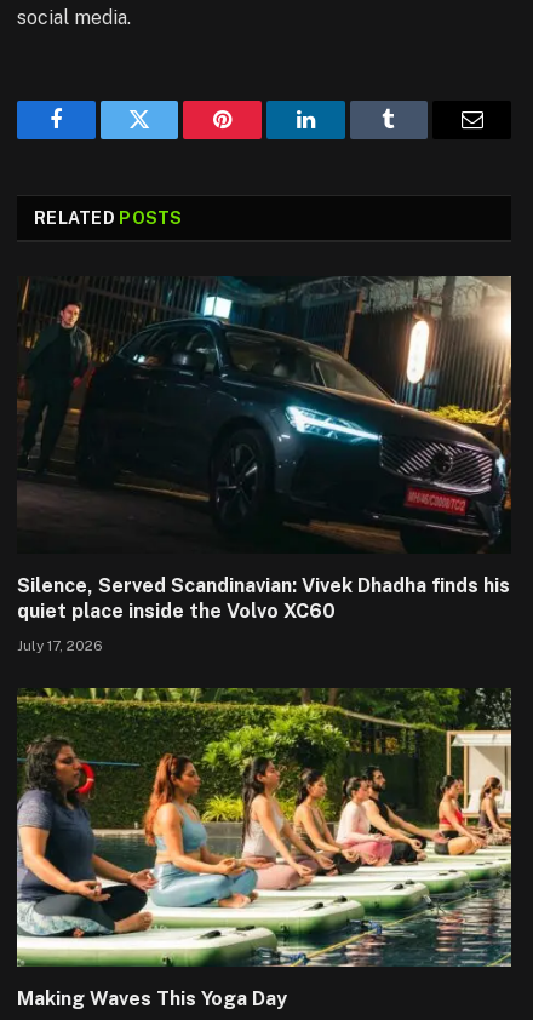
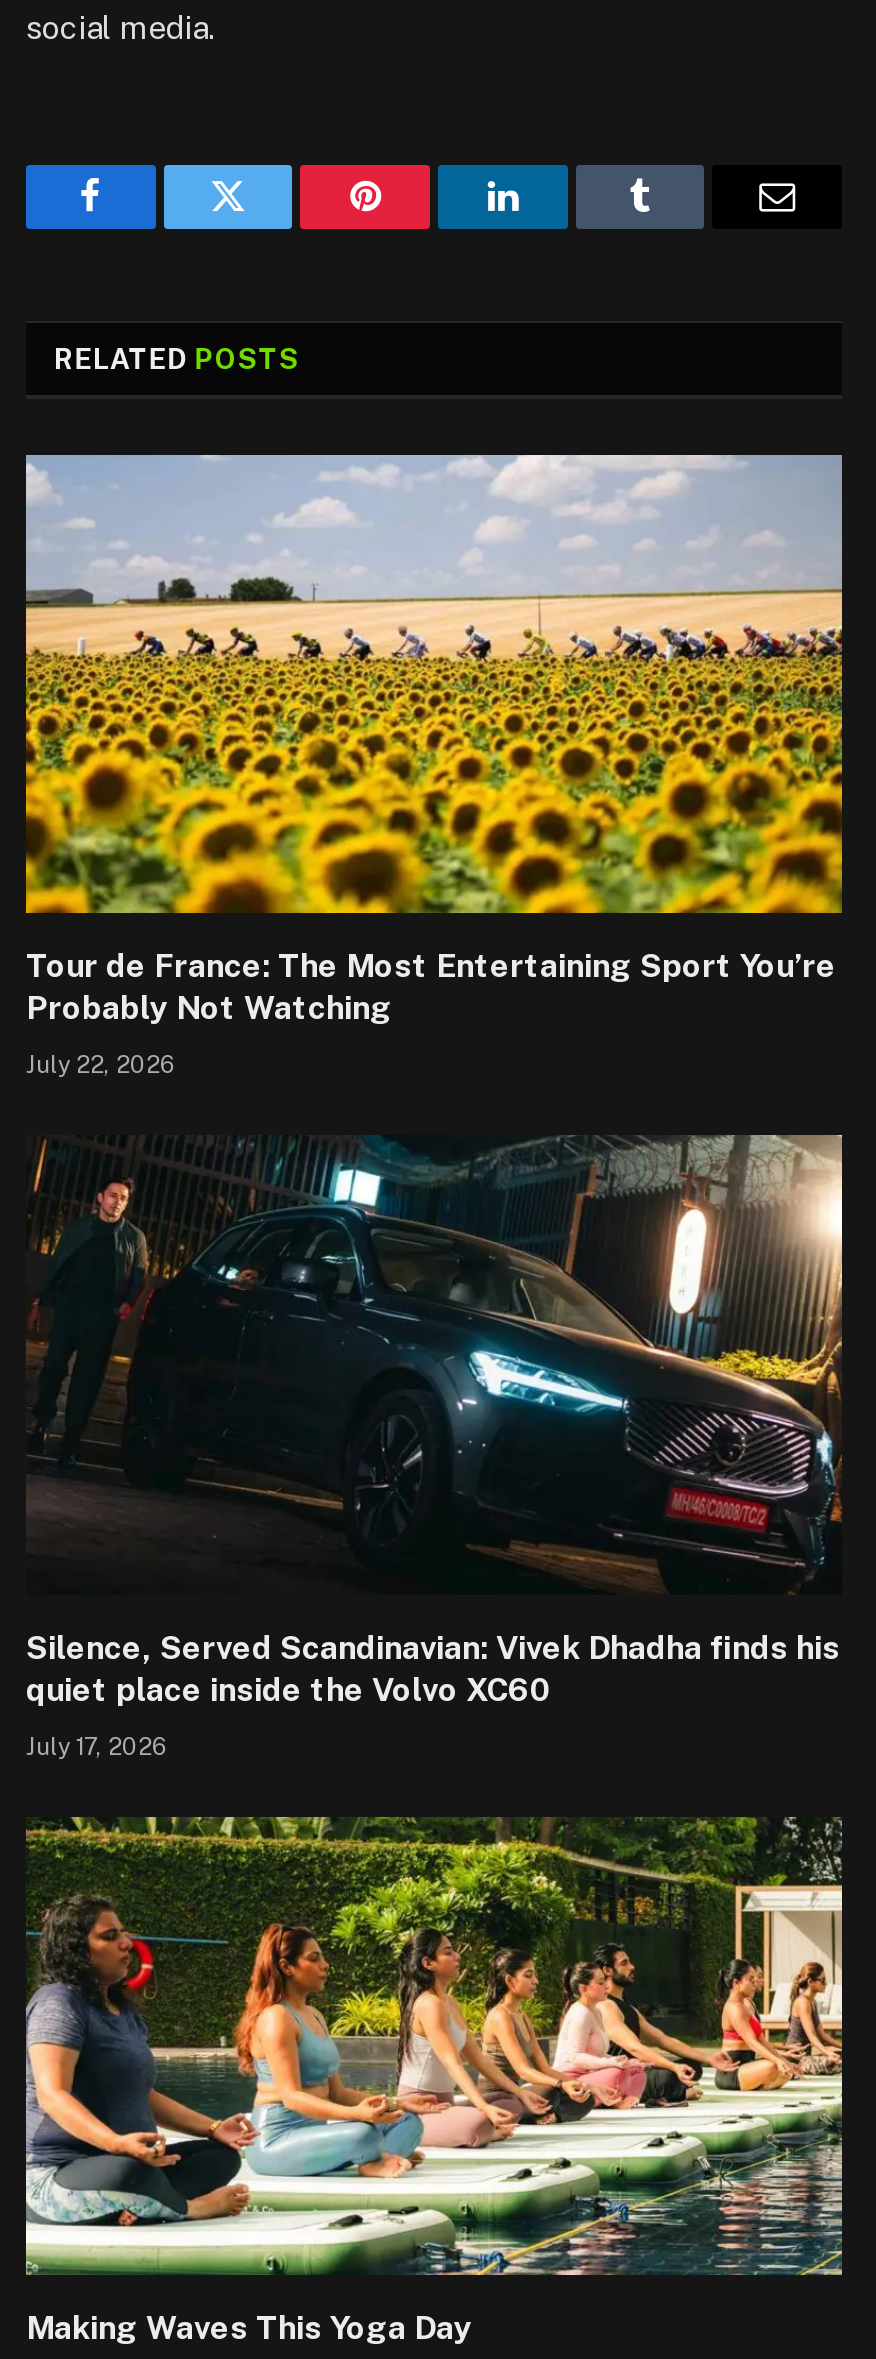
+ [image]
+ Tour de France: The Most Entertaining Sport You’re
+ Probably Not Watching
+ July 22, 2026
